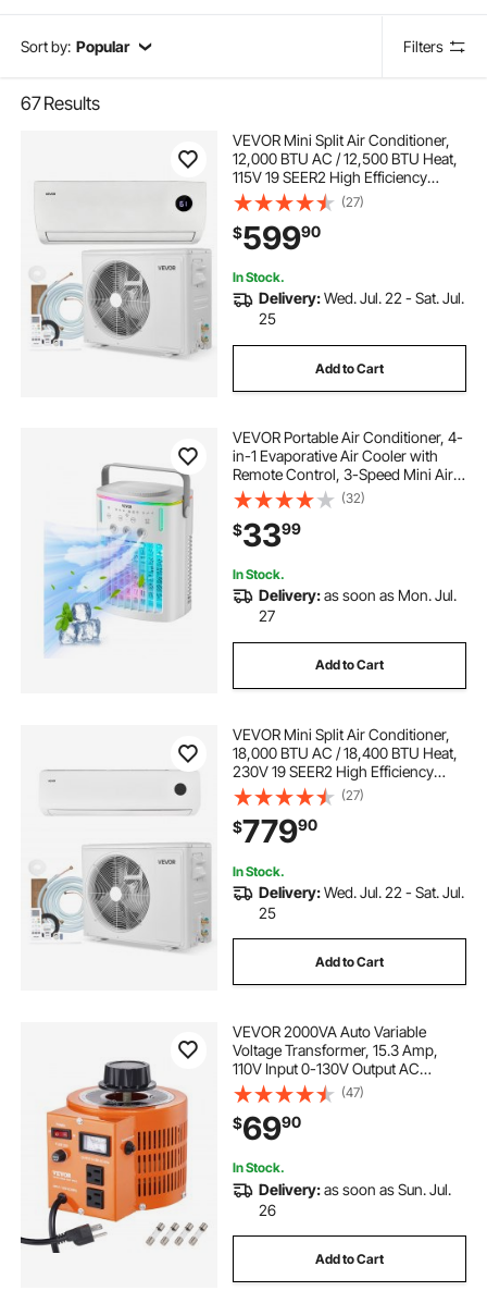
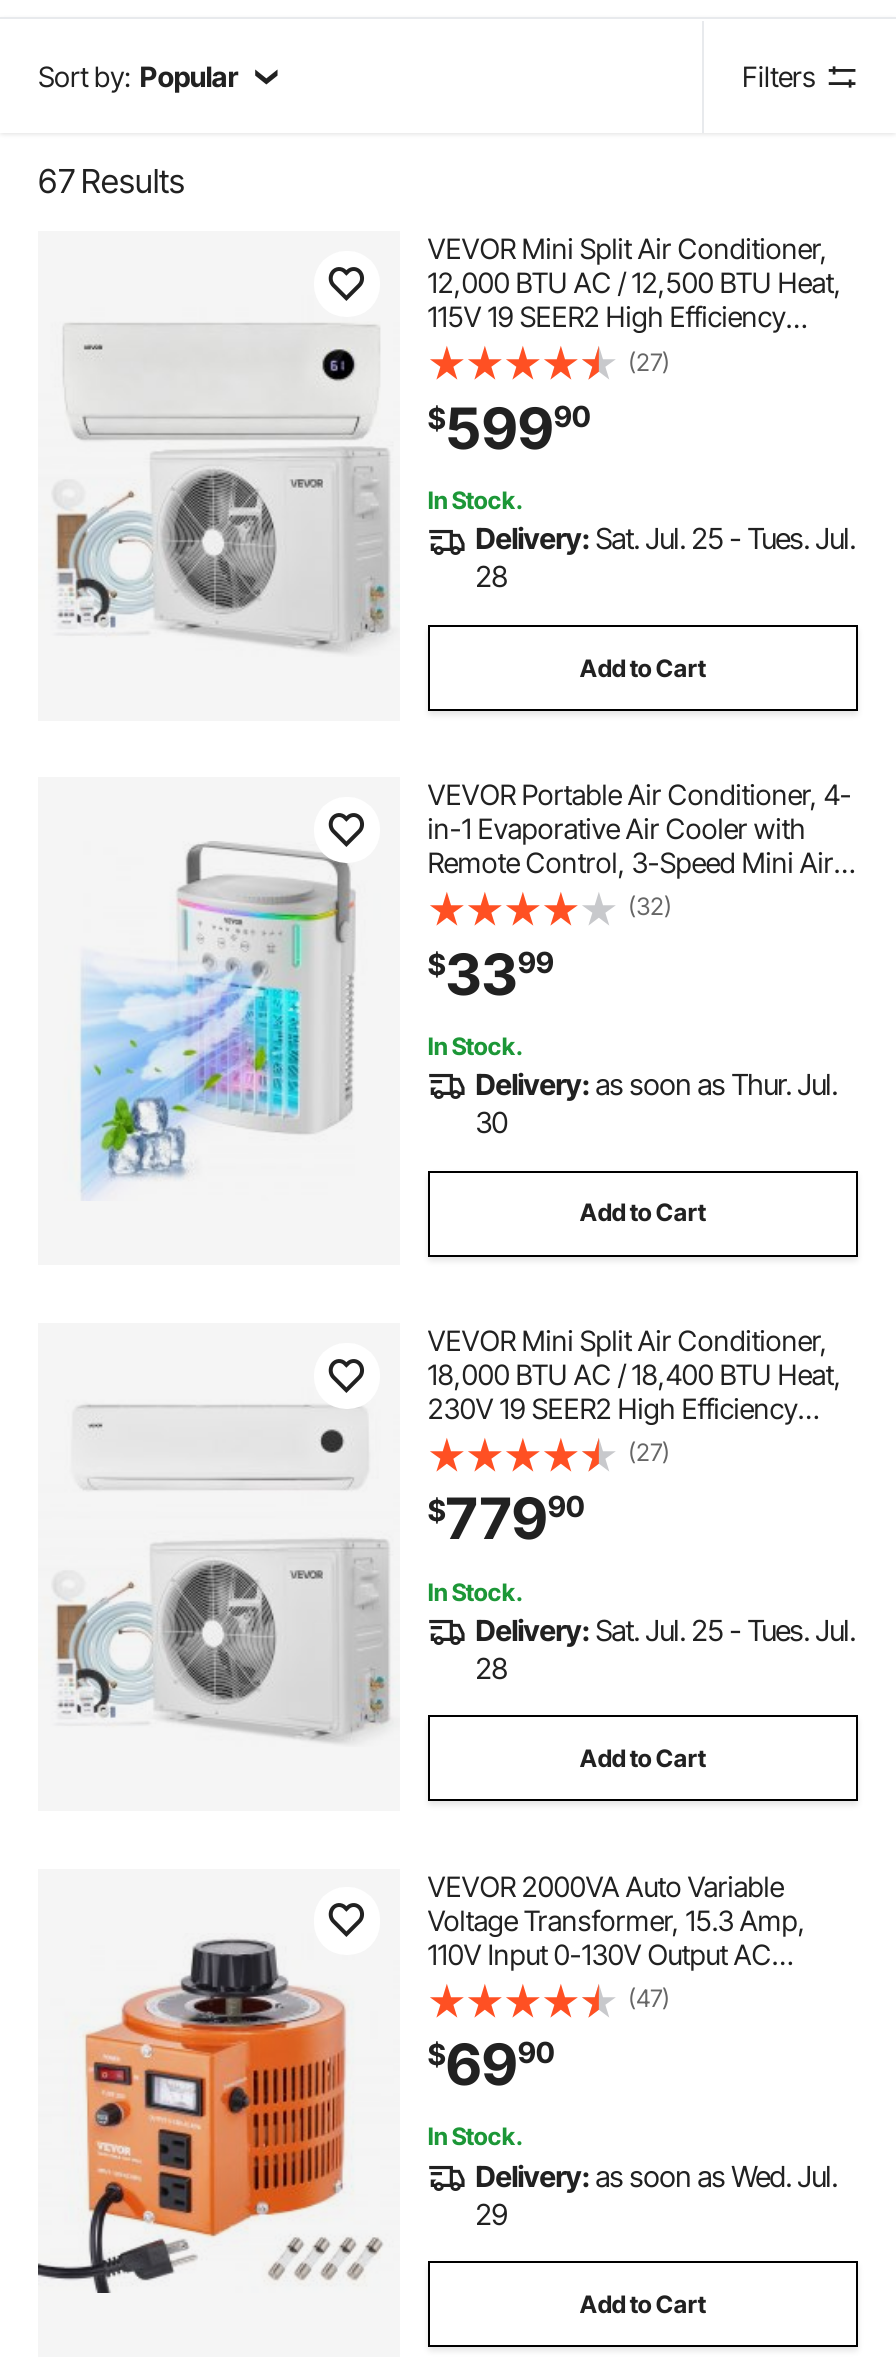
- Delivery: Wed. Jul. 22 - Sat. Jul.
+ Delivery: Sat. Jul. 25 - Tues. Jul.

- 25
+ 28

- Delivery: as soon as Mon. Jul.
+ Delivery: as soon as Thur. Jul.

- 27
+ 30

- Delivery: Wed. Jul. 22 - Sat. Jul.
+ Delivery: Sat. Jul. 25 - Tues. Jul.

- 25
+ 28

- Delivery: as soon as Sun. Jul.
+ Delivery: as soon as Wed. Jul.

- 26
+ 29
